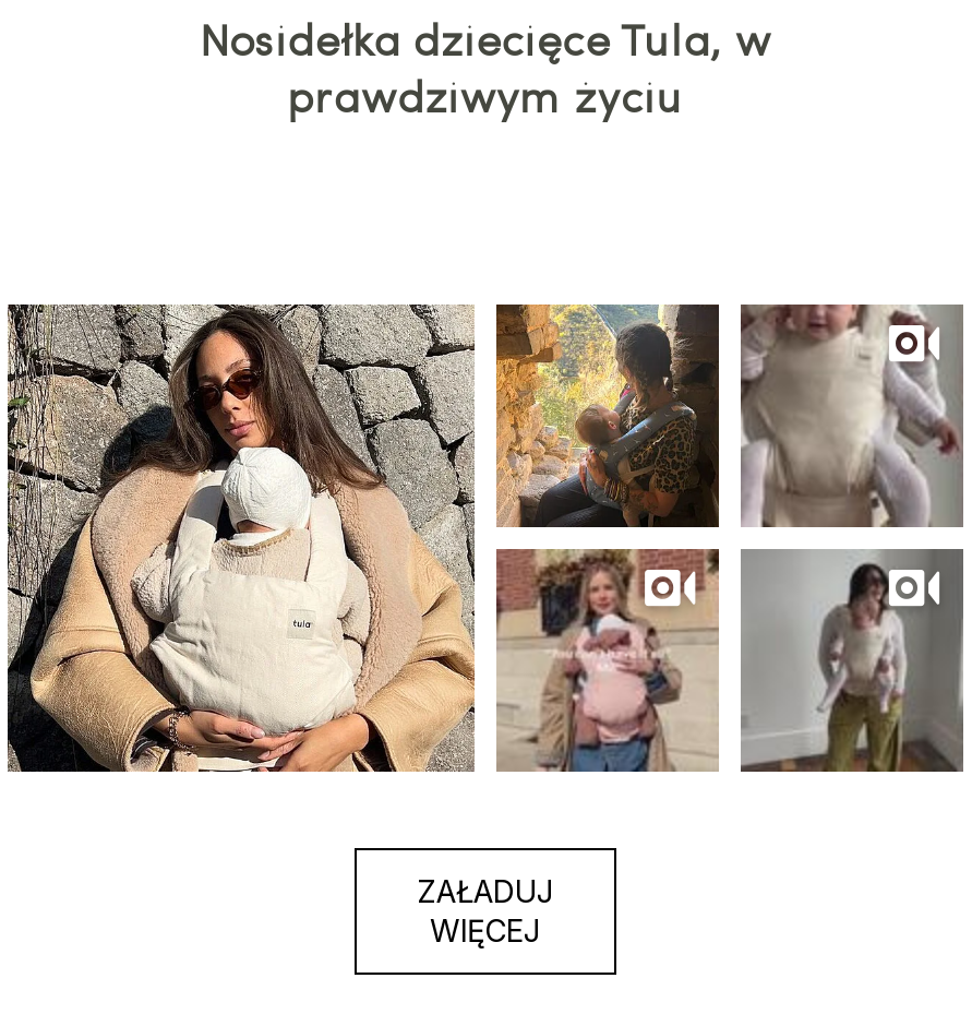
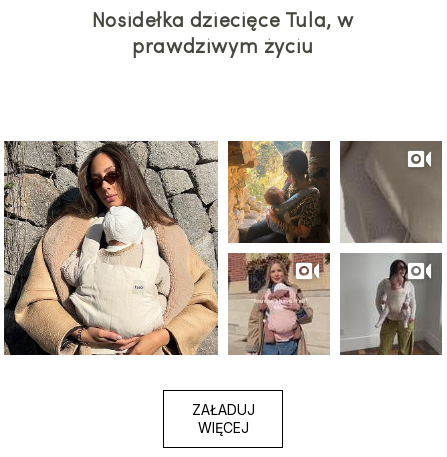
- [image]
+ [image]
